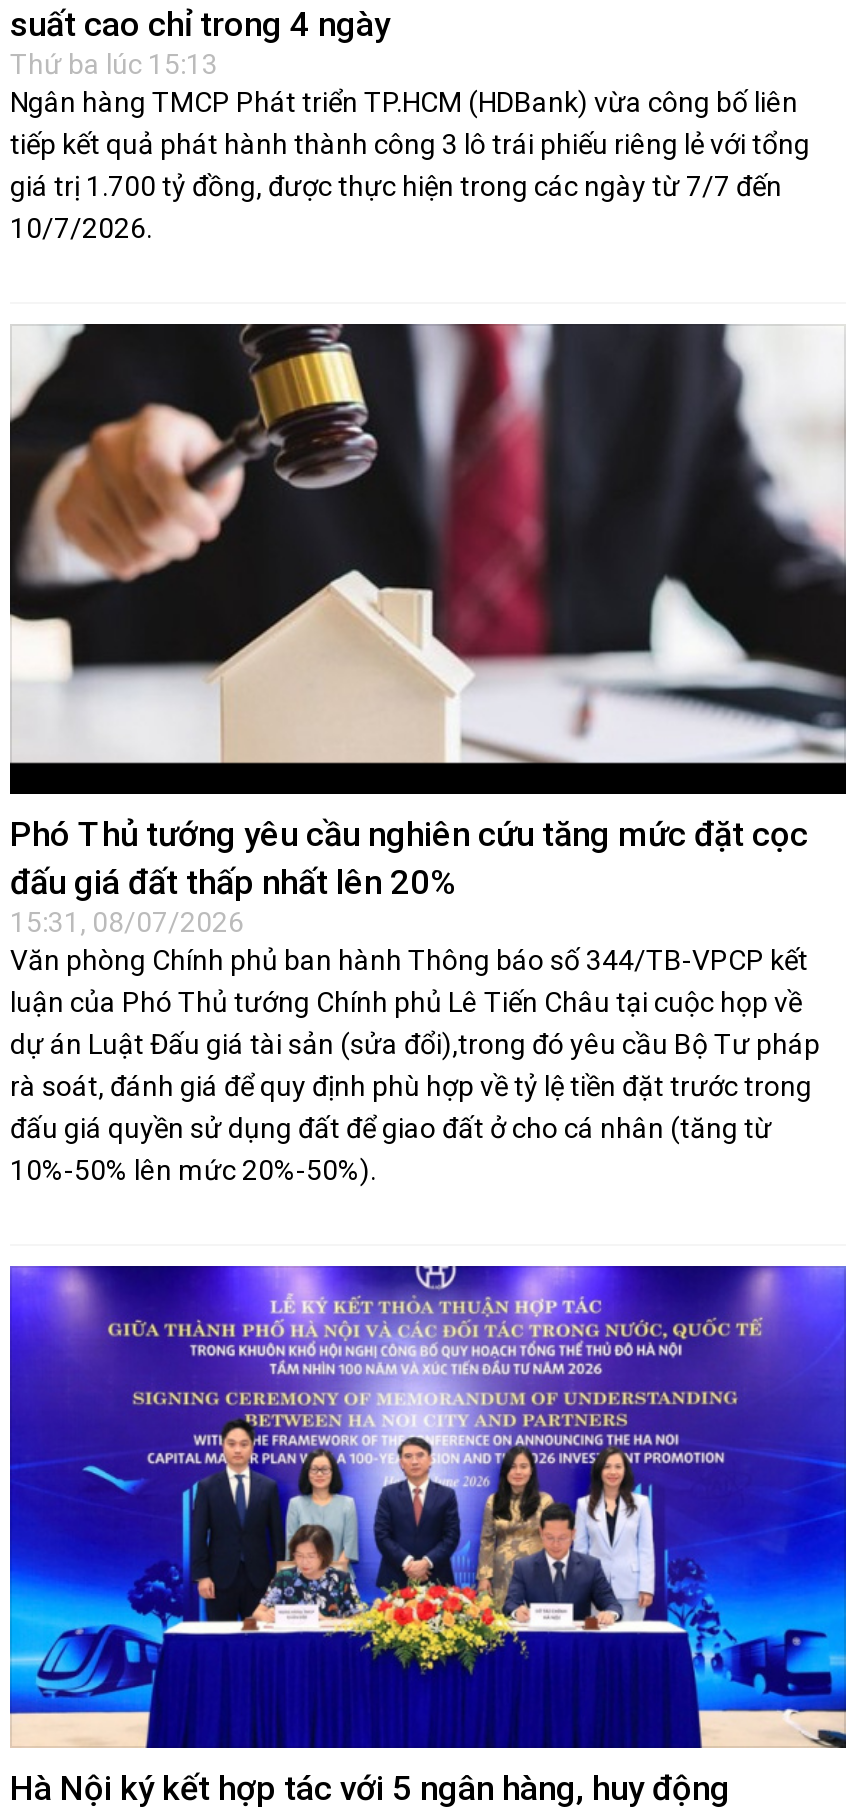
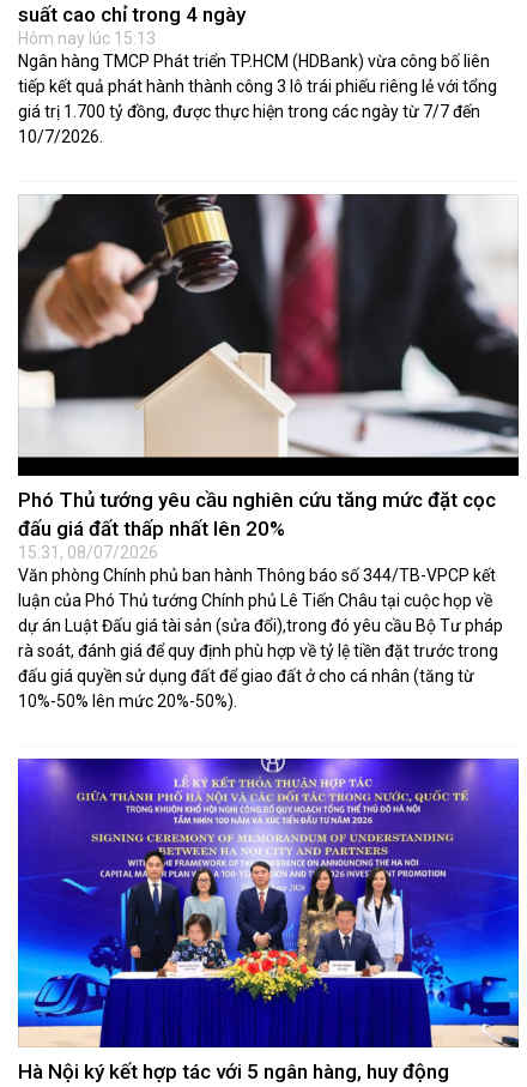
- Thứ ba lúc 15:13
+ Hôm nay lúc 15:13
